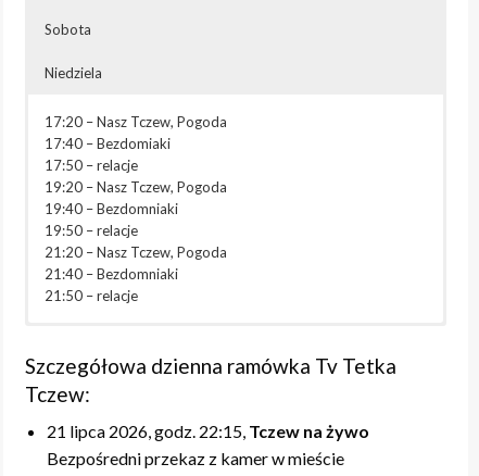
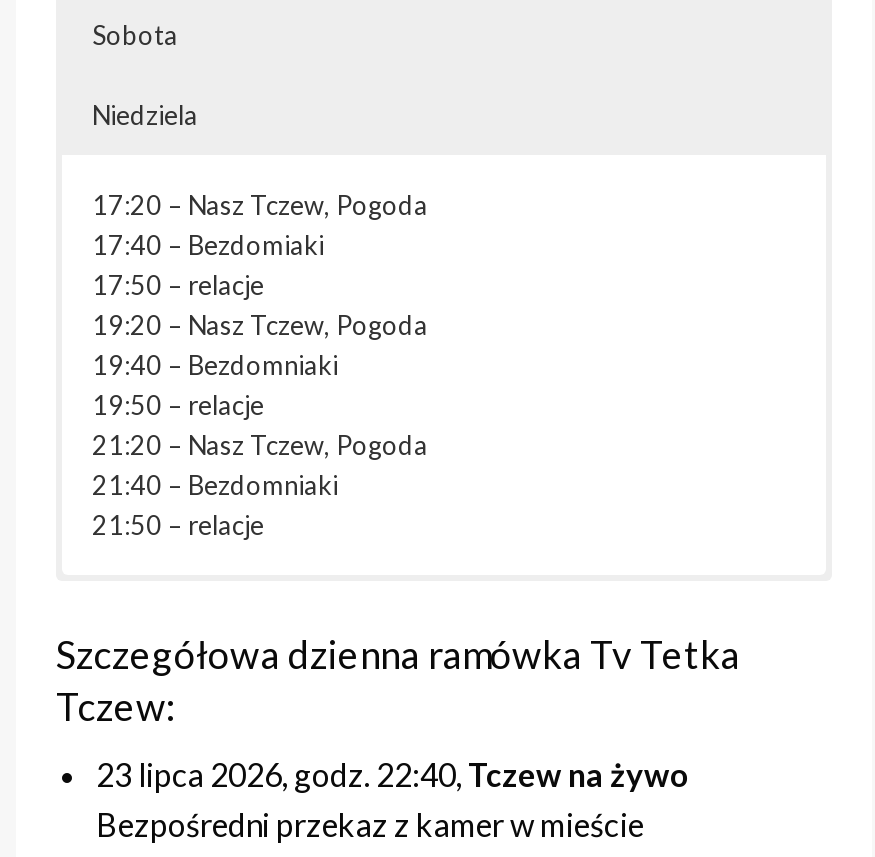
- 21 lipca 2026, godz. 22:15, Tczew na żywo
+ 23 lipca 2026, godz. 22:40, Tczew na żywo
